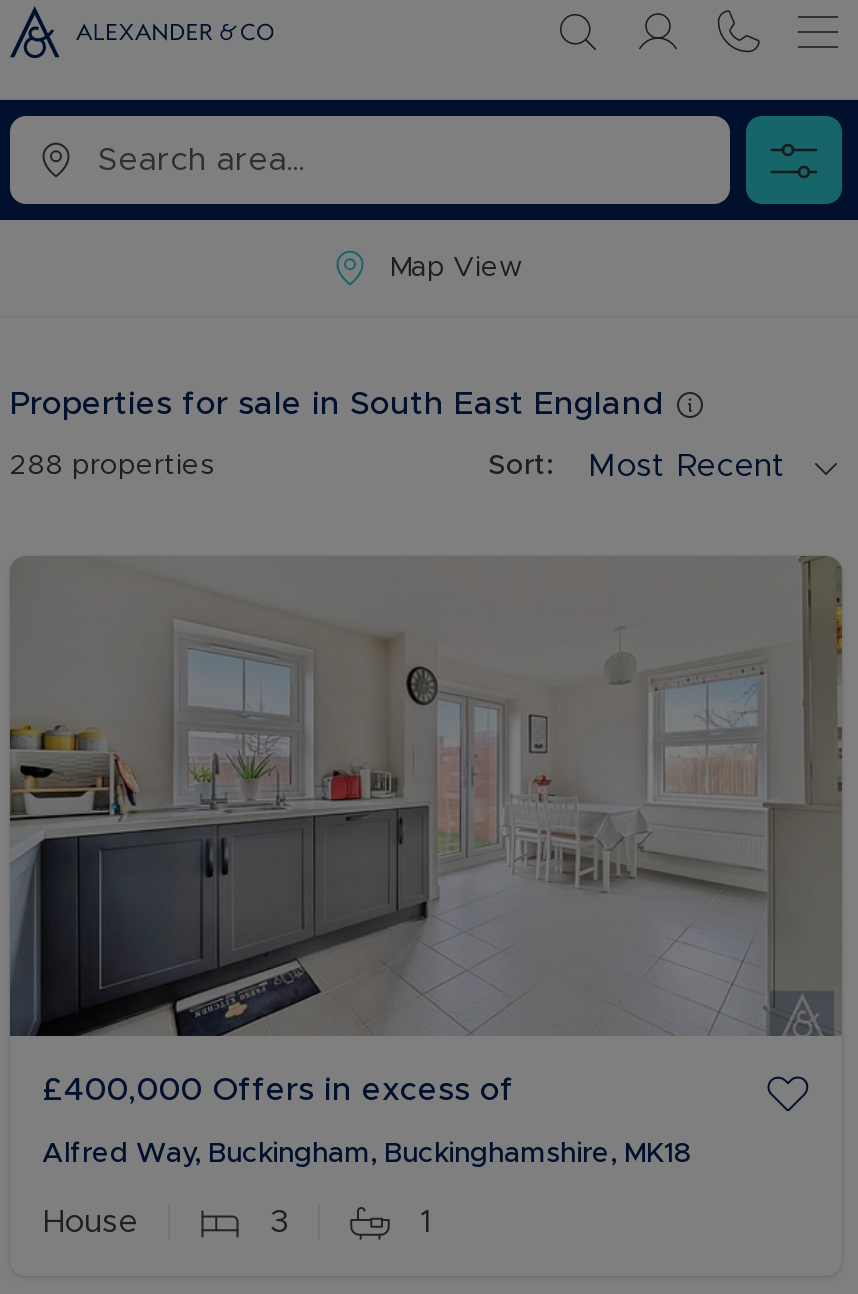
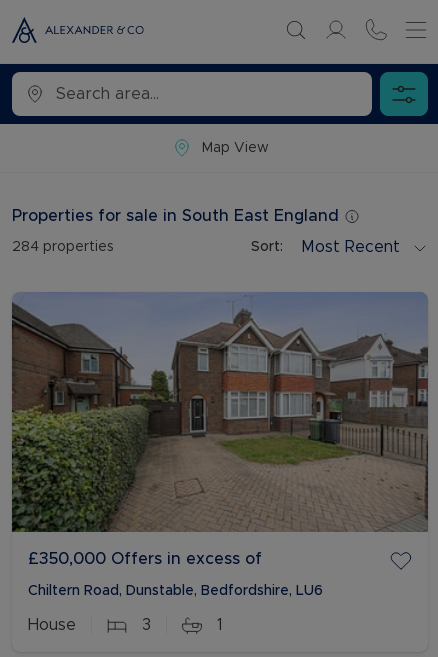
- 288 properties
+ 284 properties

- [image]
- £400,000 Offers in excess of
+ [image]
+ £350,000 Offers in excess of

- Alfred Way, Buckingham, Buckinghamshire, MK18
+ Chiltern Road, Dunstable, Bedfordshire, LU6
